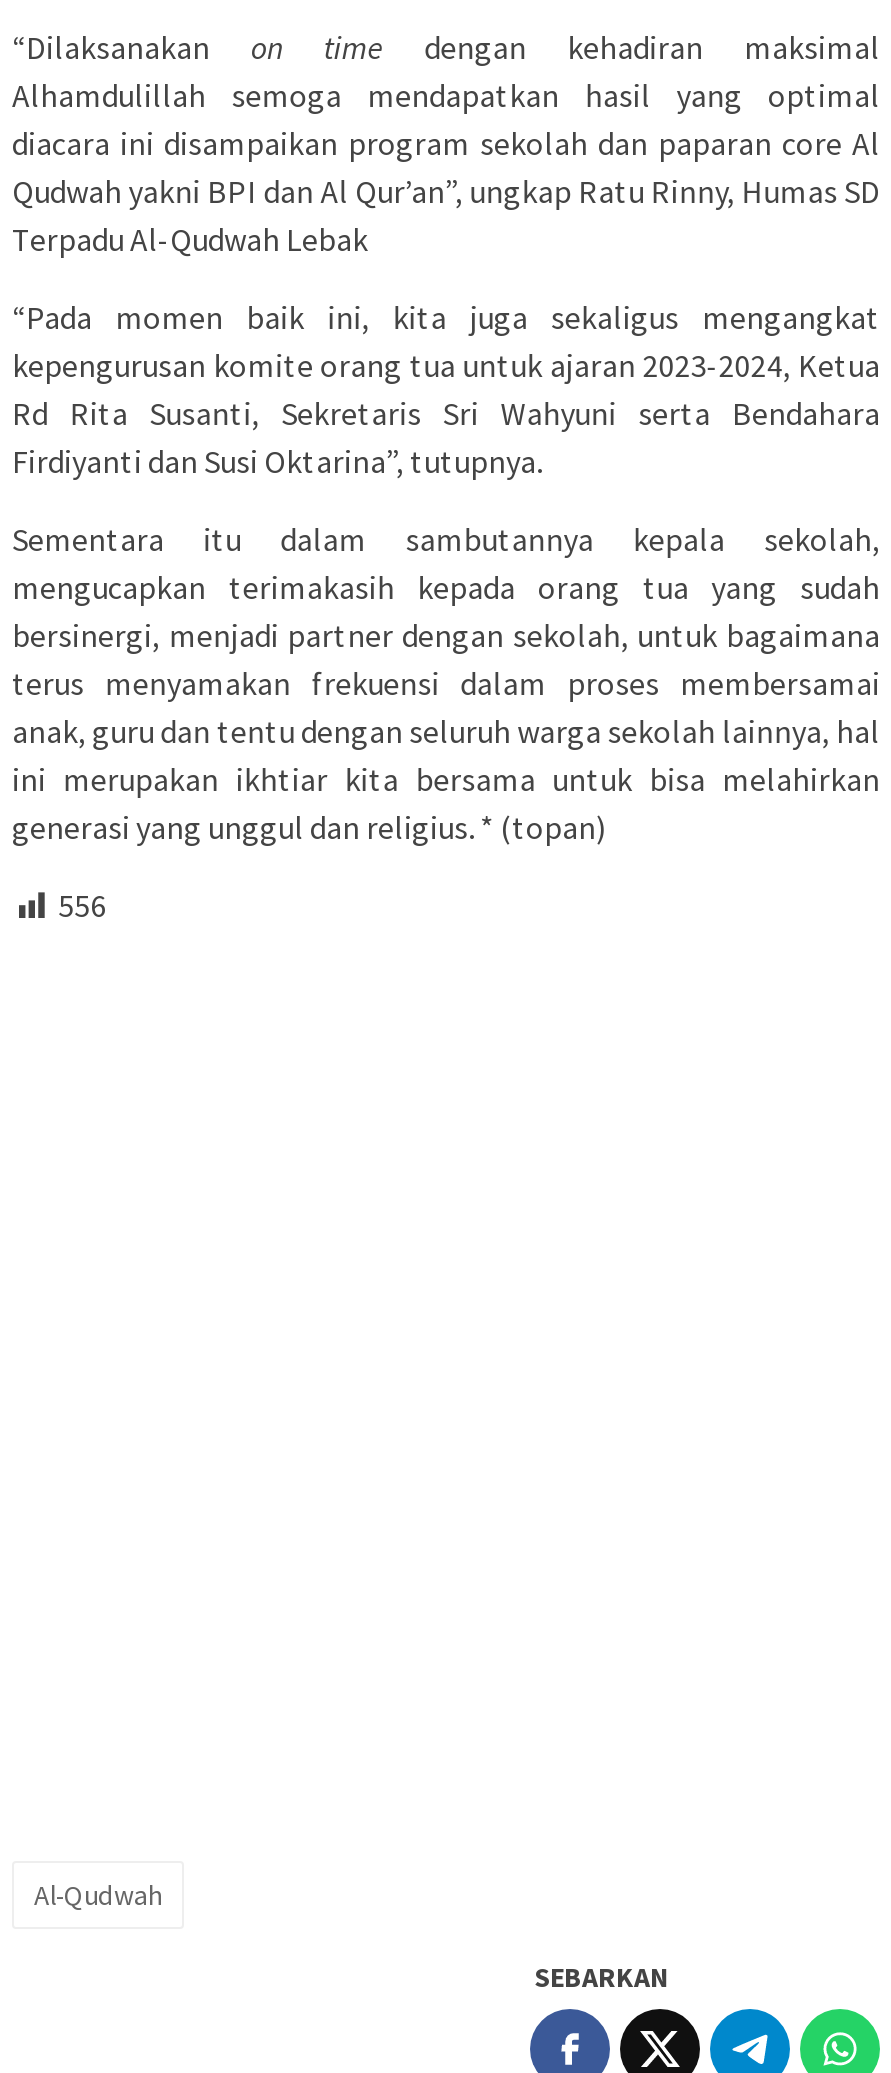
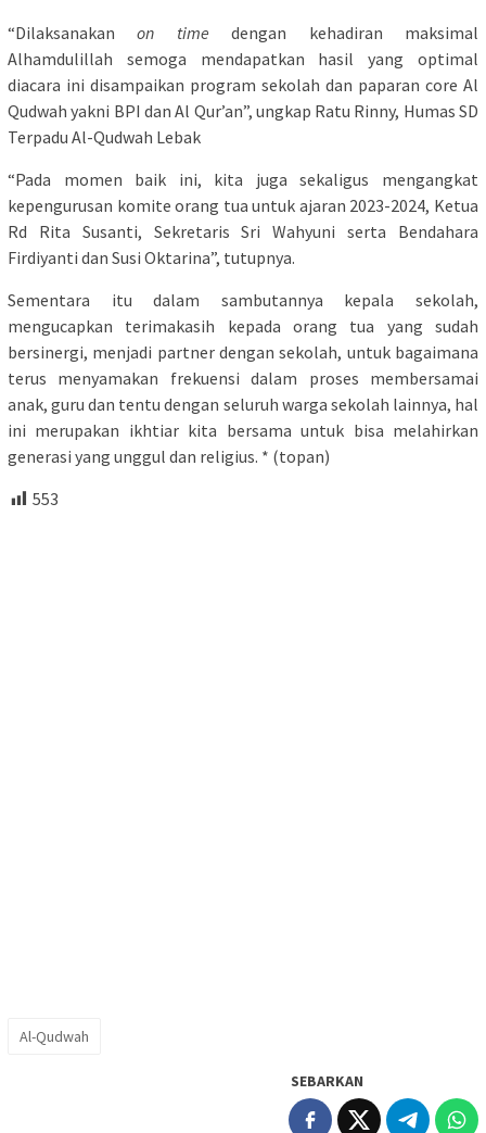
- 556
+ 553
